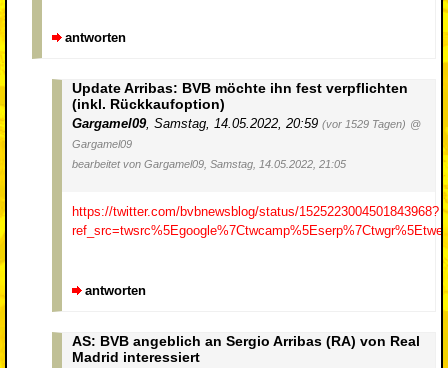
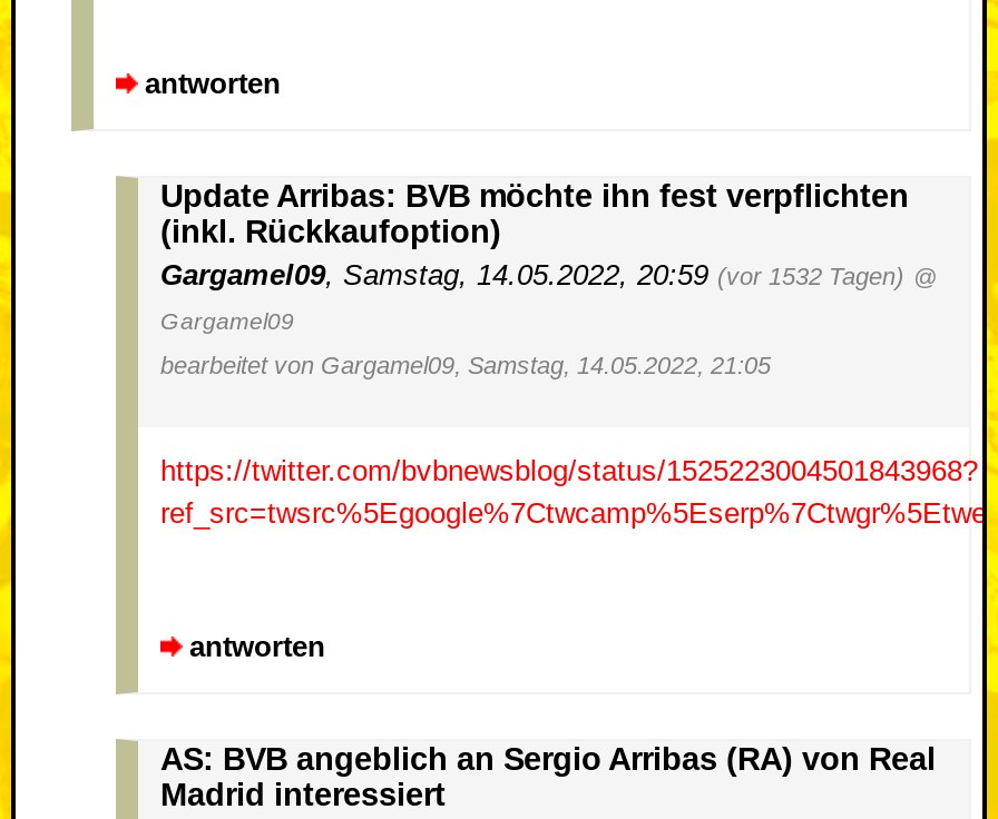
- Gargamel09, Samstag, 14.05.2022, 20:59 (vor 1529 Tagen) @
+ Gargamel09, Samstag, 14.05.2022, 20:59 (vor 1532 Tagen) @
